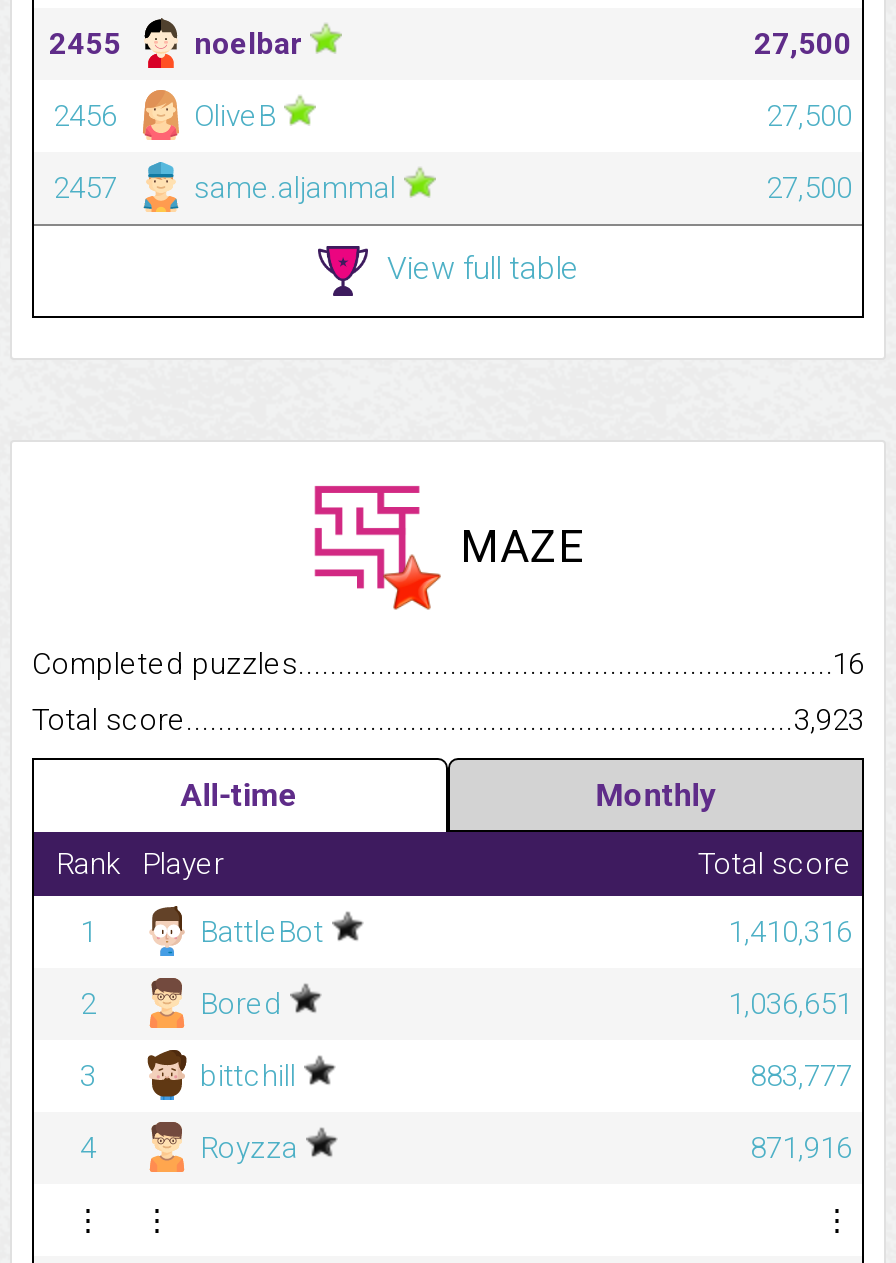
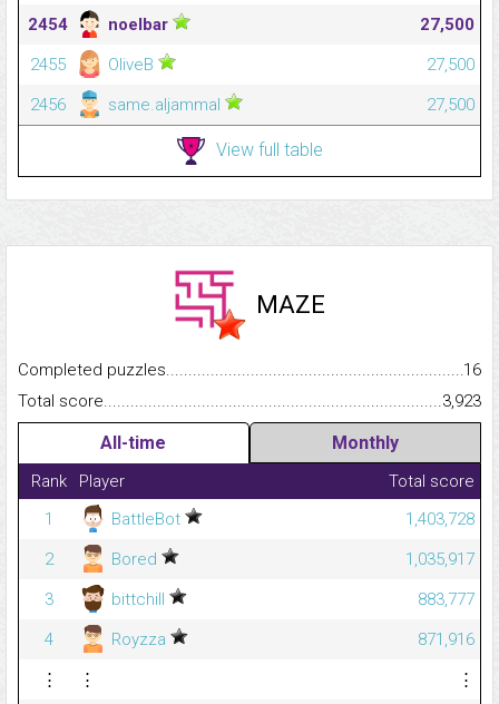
- 2455 noelbar
+ 2454 noelbar

- 2456 OliveB
+ 2455 OliveB

- 2457 same.aljammal
+ 2456 same.aljammal

- 1,410,316
+ 1,403,728

- 1,036,651
+ 1,035,917
